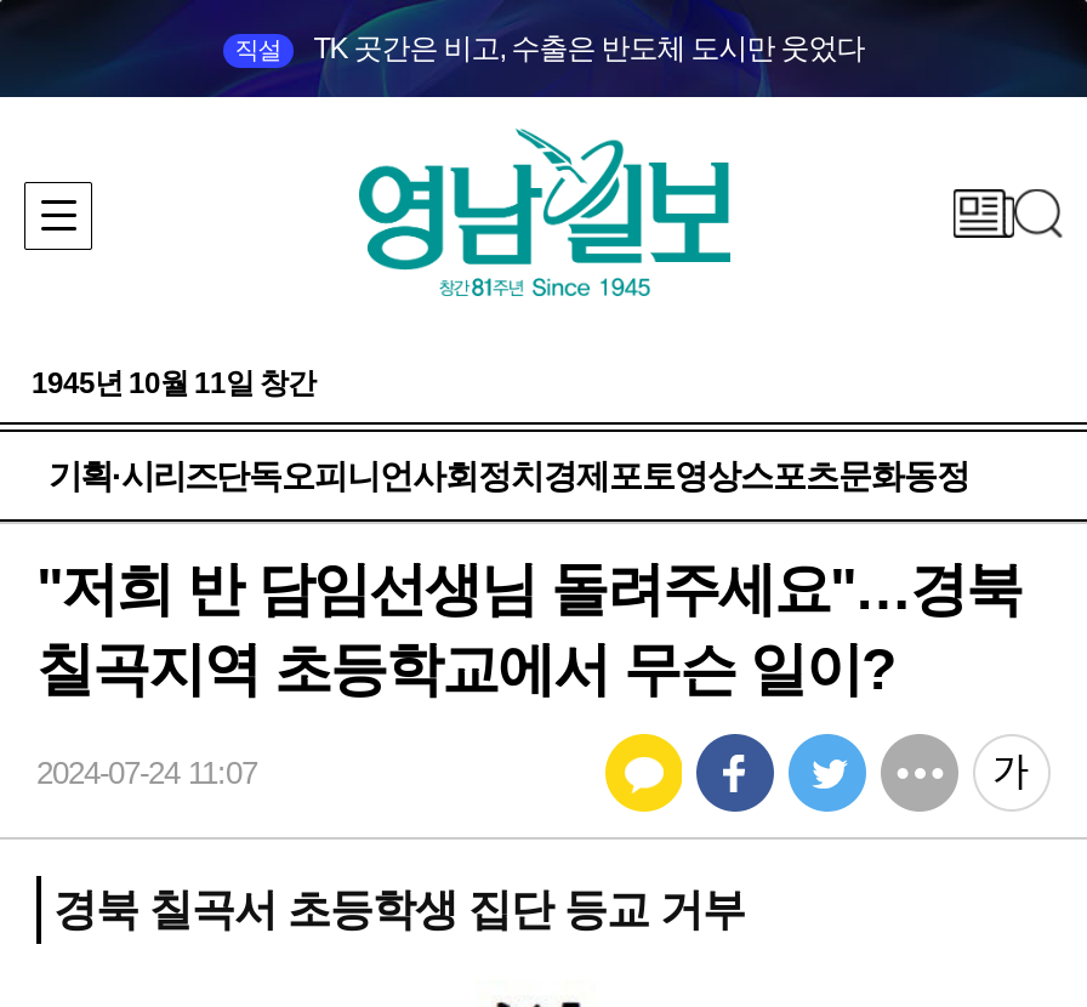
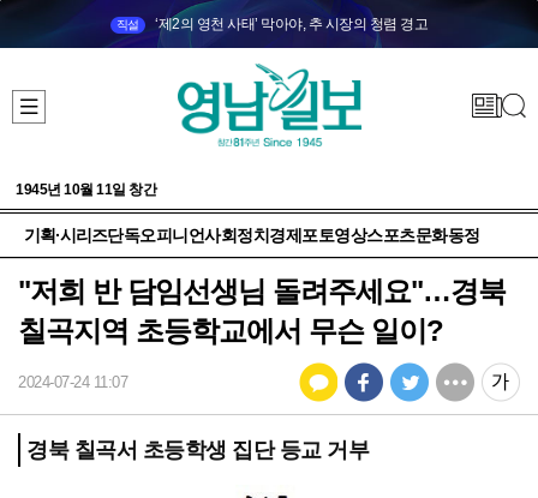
- TK 곳간은 비고, 수출은 반도체 도시만 웃었다
+ ‘제2의 영천 사태’ 막아야, 추 시장의 청렴 경고
